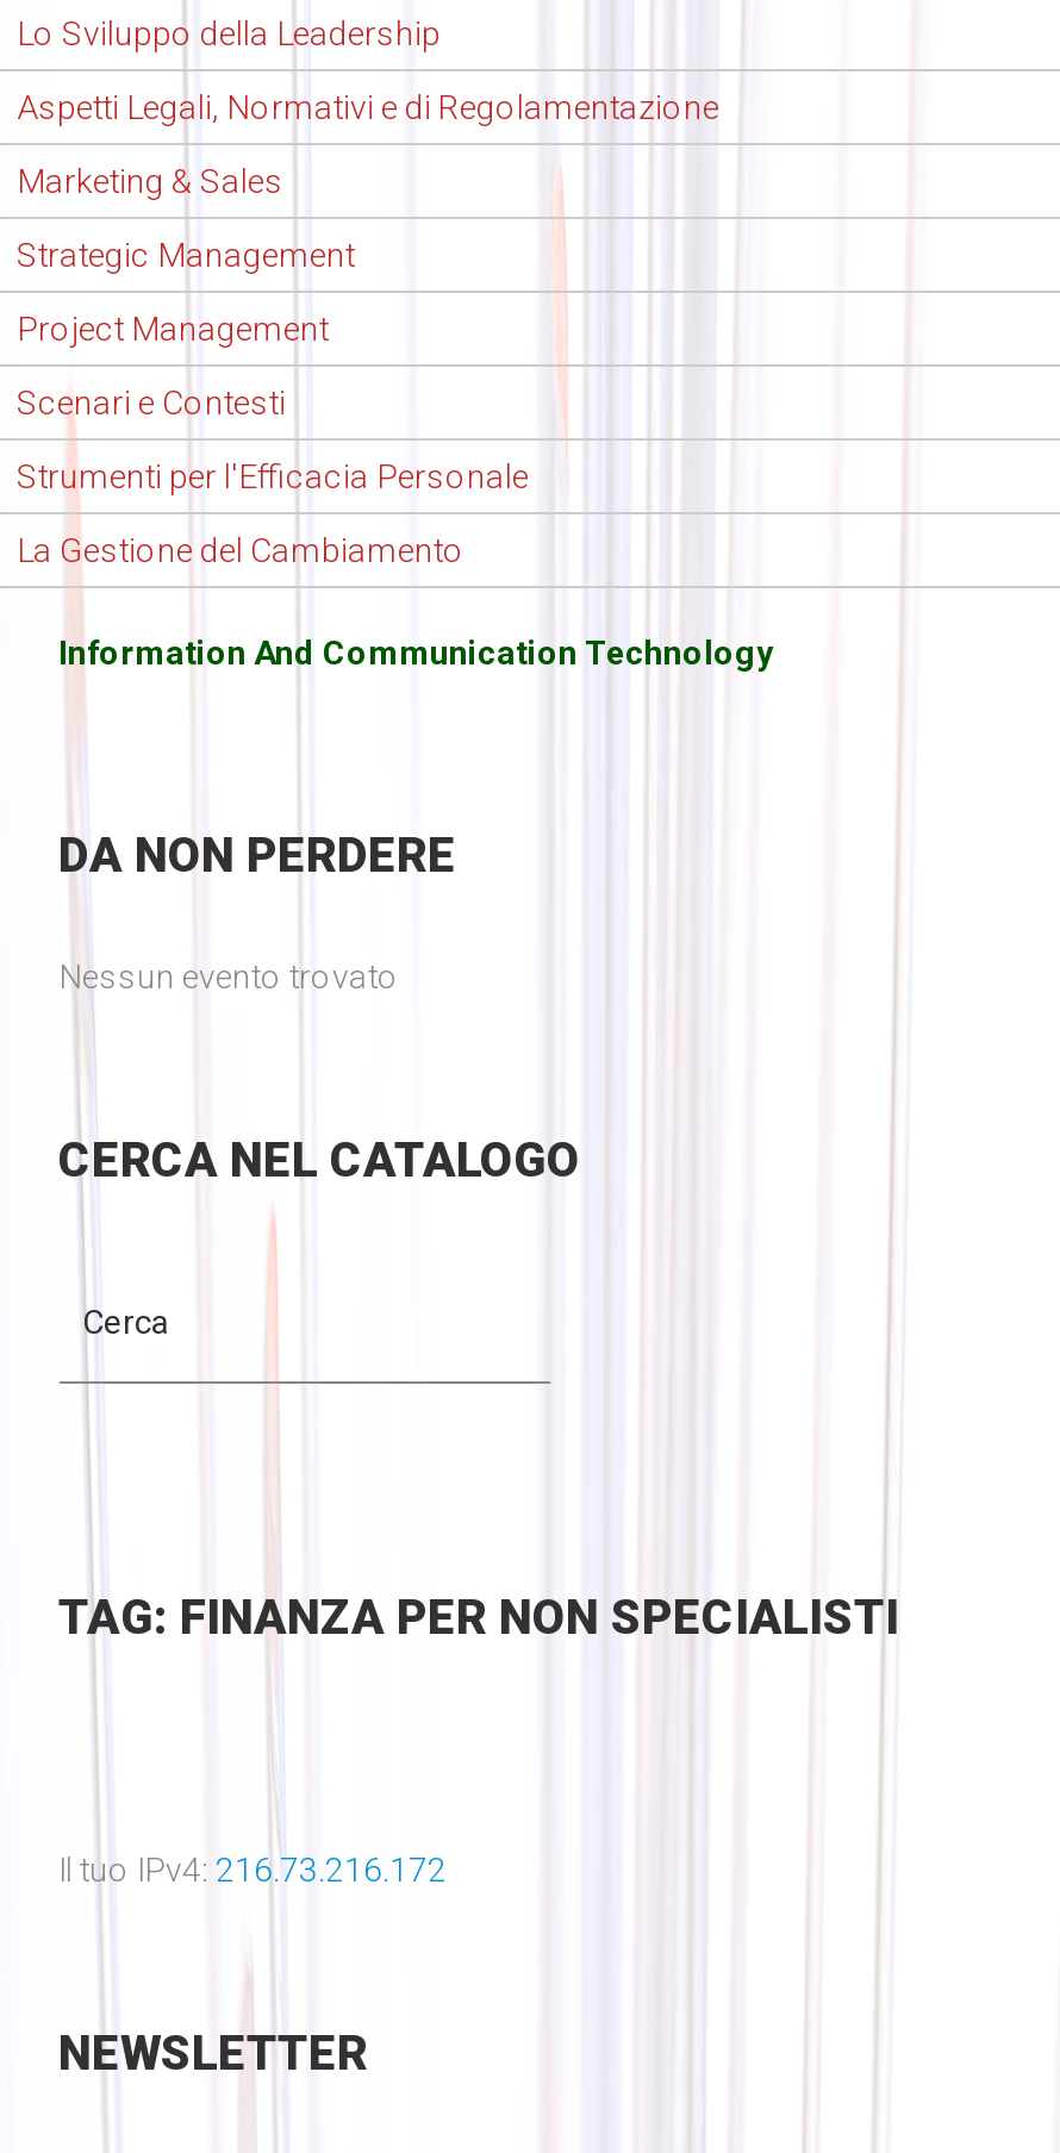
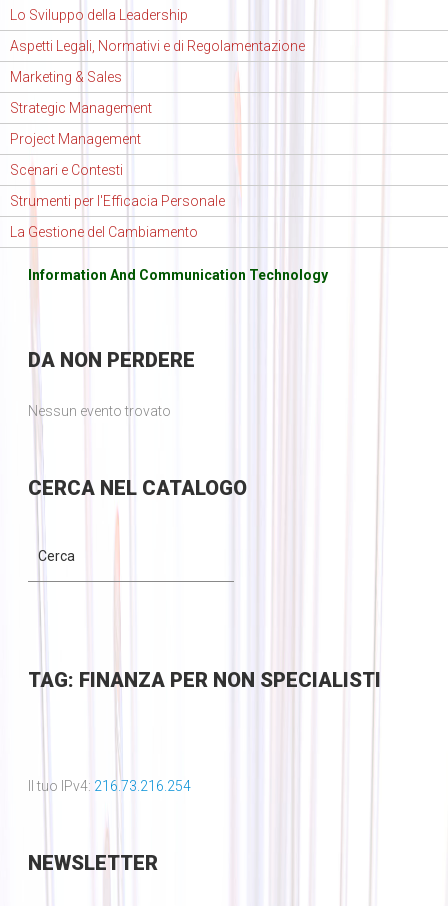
- Il tuo IPv4: 216.73.216.172
+ Il tuo IPv4: 216.73.216.254
